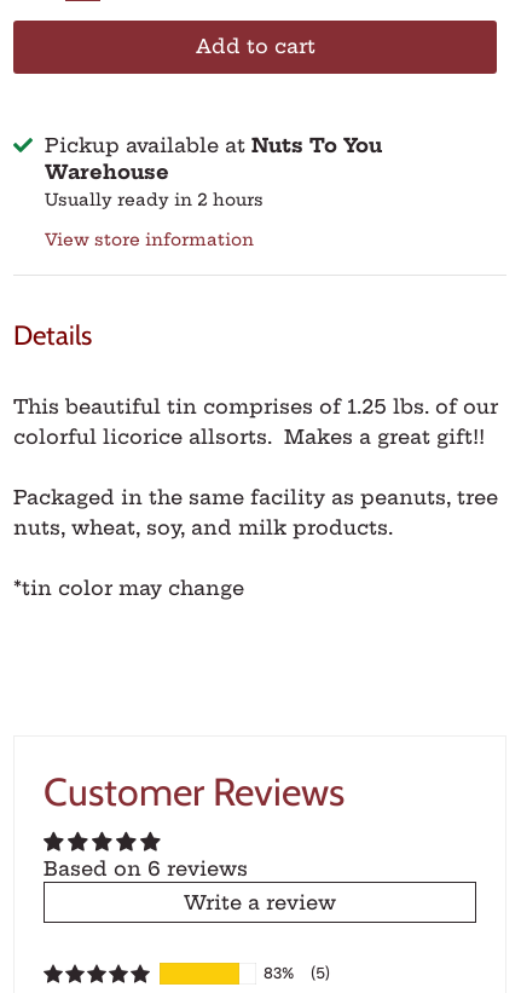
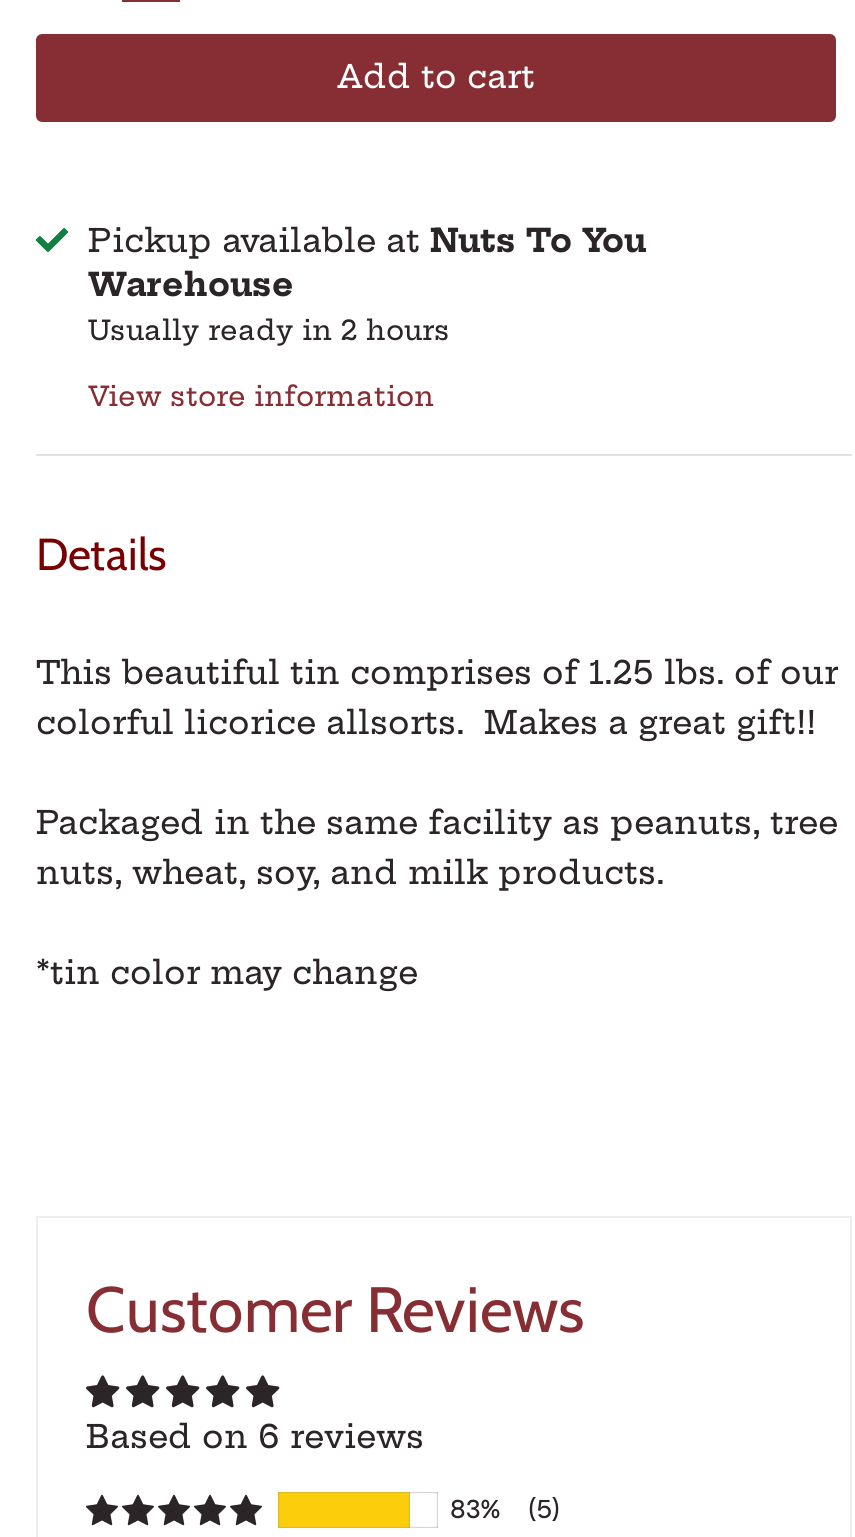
- Write a review
